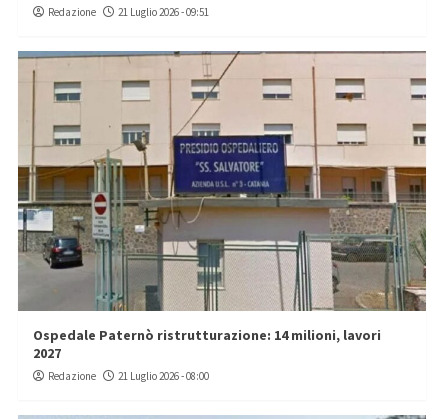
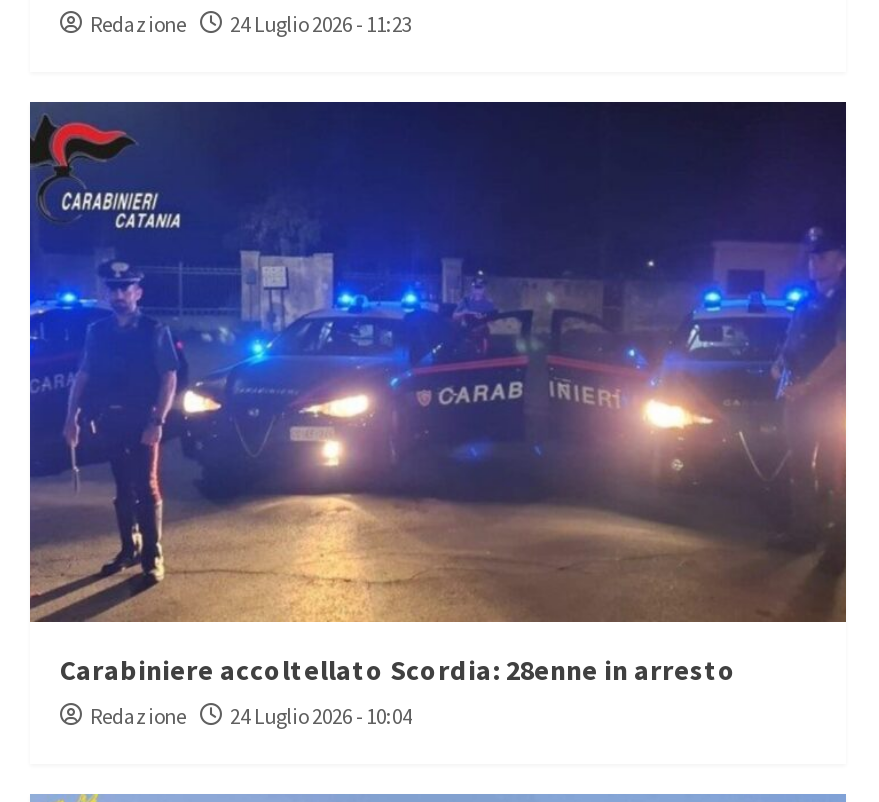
- Redazione 21 Luglio 2026 - 09:51
+ Redazione 24 Luglio 2026 - 11:23

- [image]
- Ospedale Paternò ristrutturazione: 14 milioni, lavori
- 2027
+ [image]
+ Carabiniere accoltellato Scordia: 28enne in arresto

- Redazione 21 Luglio 2026 - 08:00
+ Redazione 24 Luglio 2026 - 10:04
